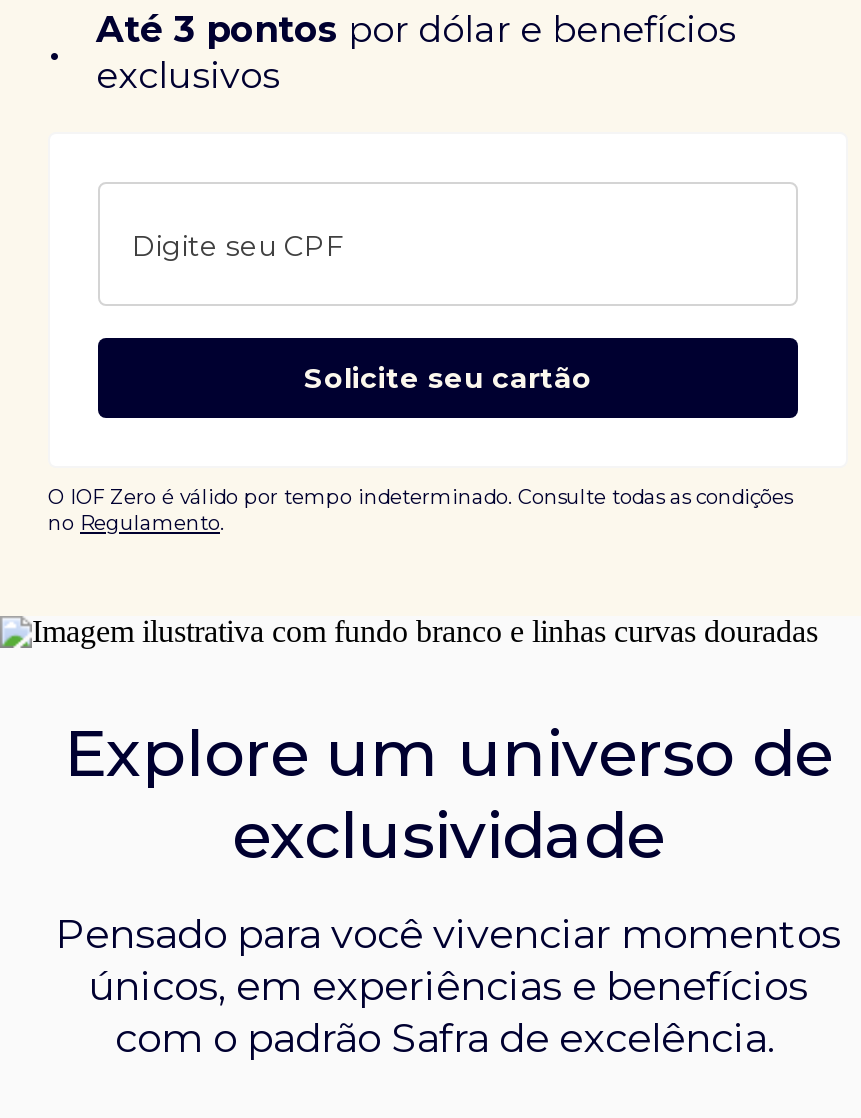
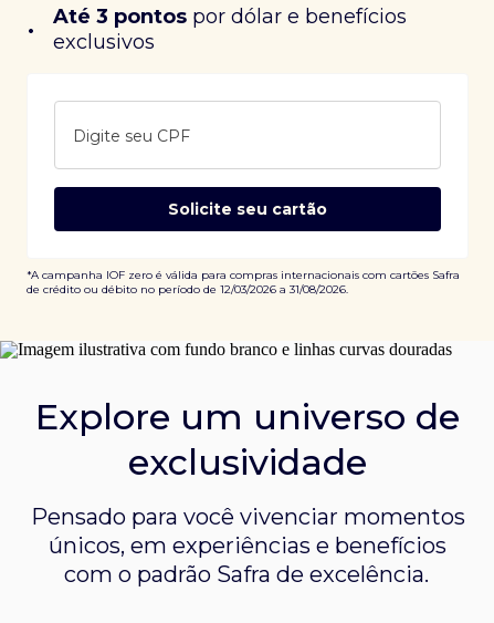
- O IOF Zero é válido por tempo indeterminado. Consulte todas as condições
- no Regulamento
+ *A campanha IOF zero é válida para compras internacionais com cartões Safra
+ de crédito ou débito no período de 12/03/2026 a 31/08/2026.
